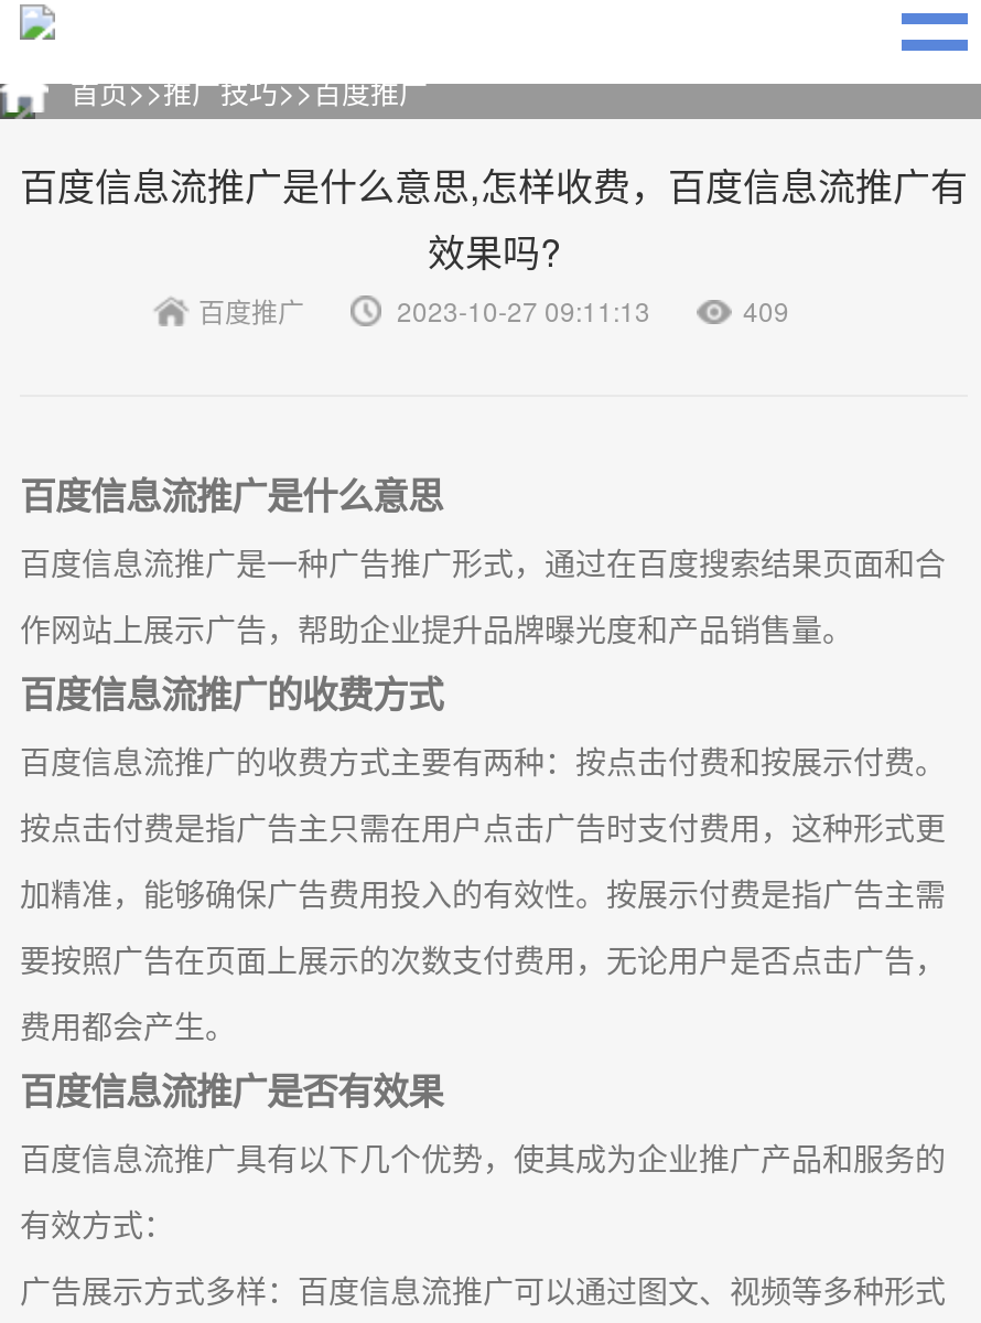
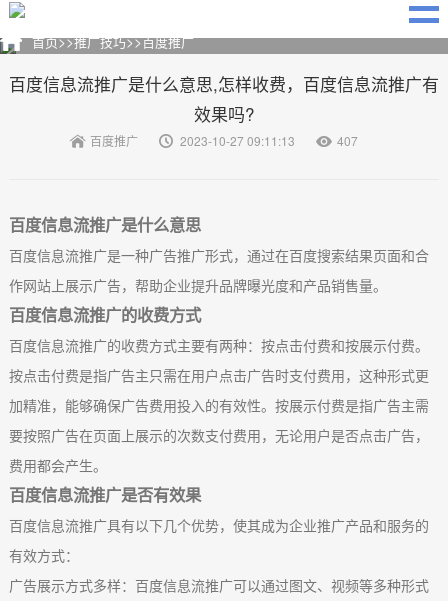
- 409
+ 407
